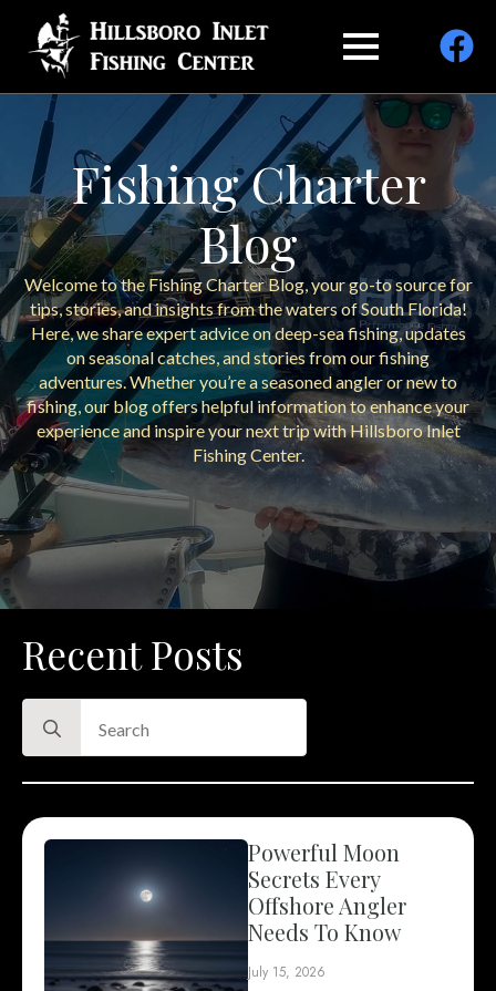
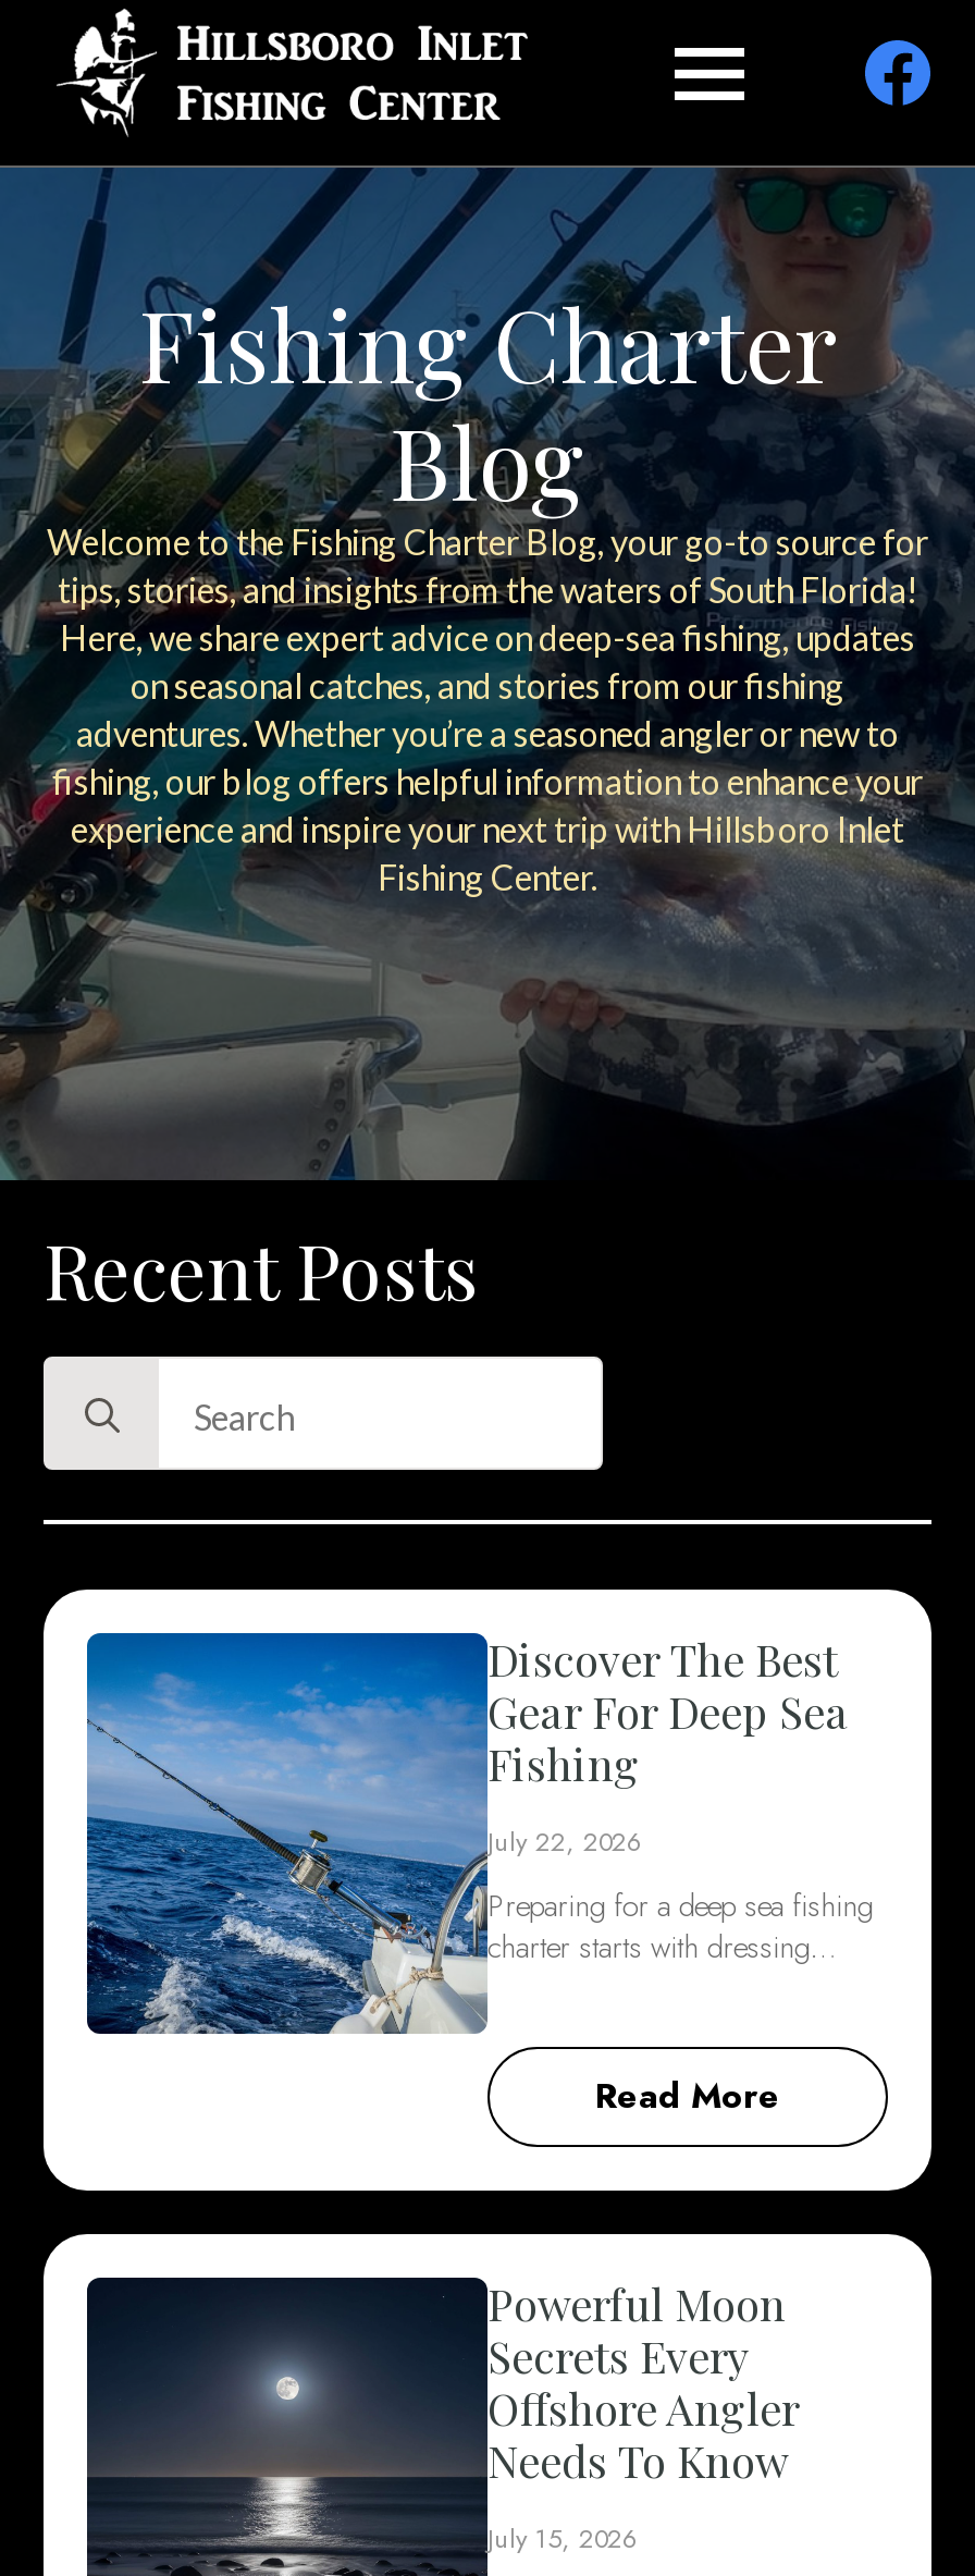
+ [image]
+ Discover The Best
+ Gear For Deep Sea
+ Fishing
+ July 22, 2026
+ Preparing for a deep sea fishing
+ charter starts with dressing…
+ Read More
